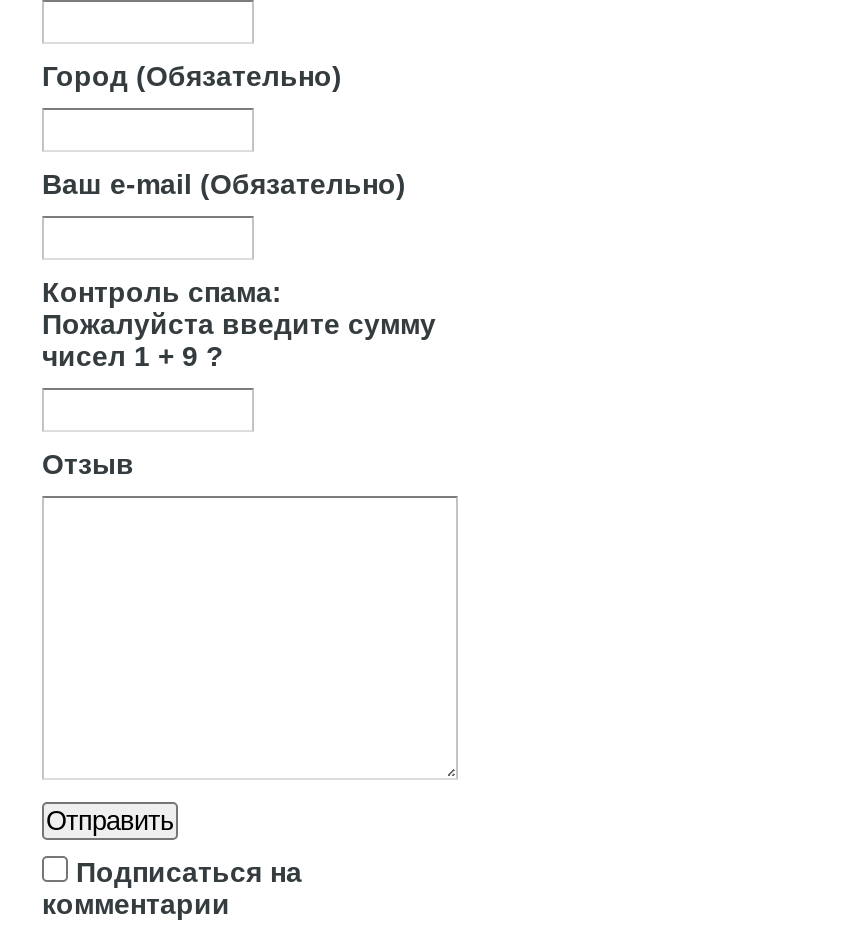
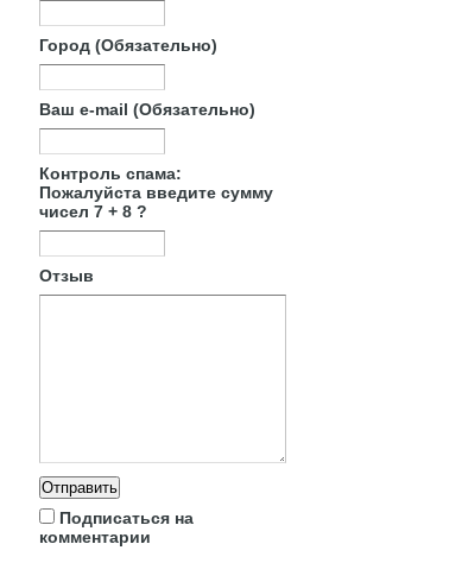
- чисел 1 + 9 ?
+ чисел 7 + 8 ?
